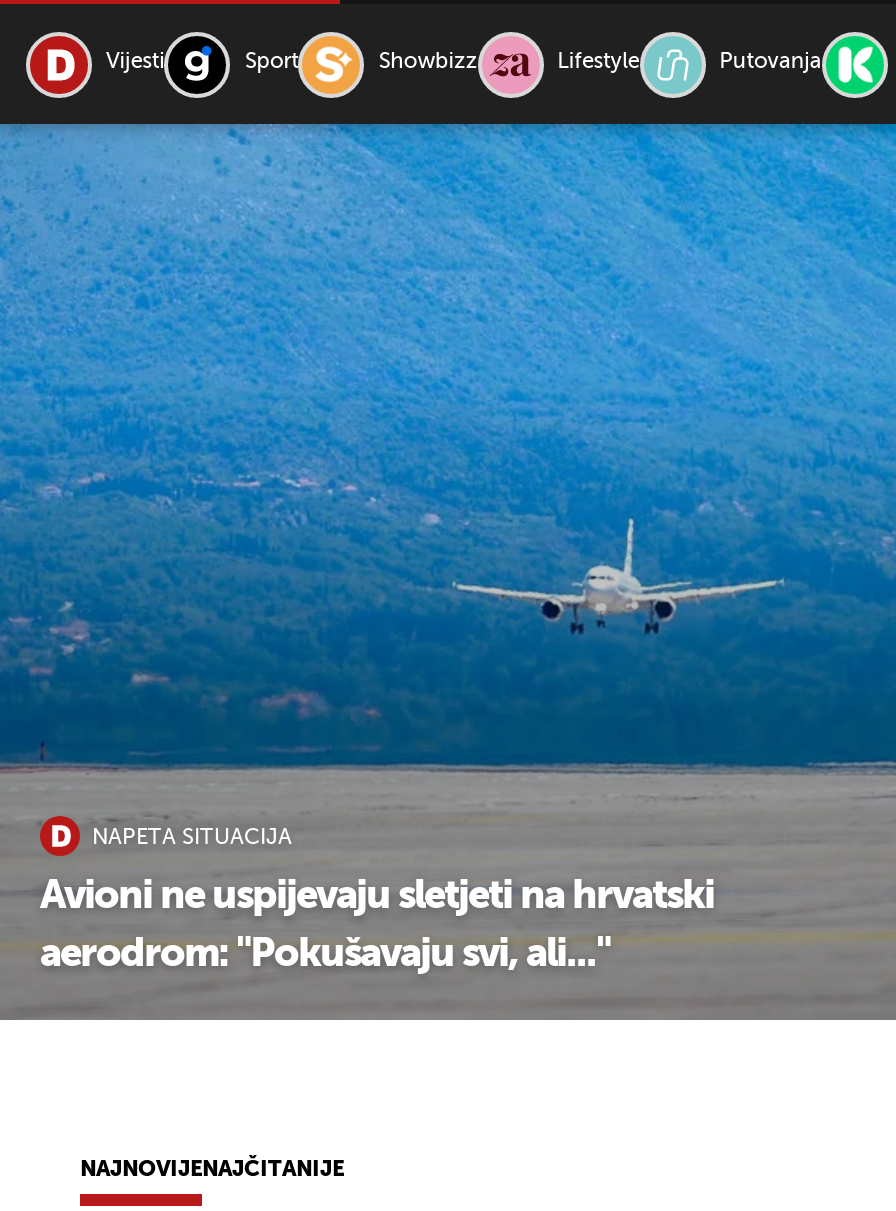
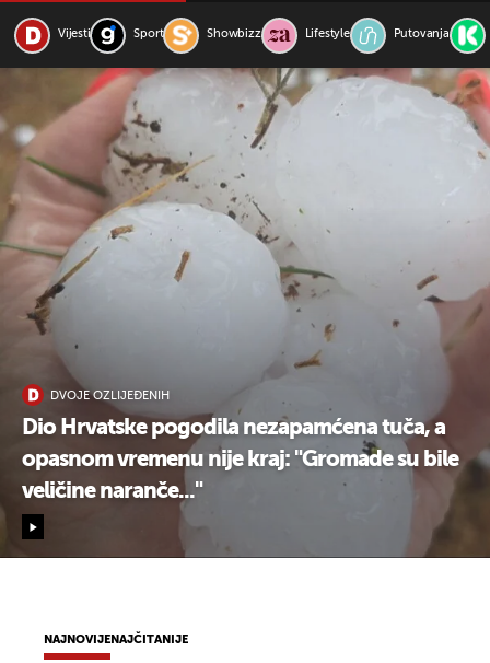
- [image]
- NAPETA SITUACIJA
+ [image]
+ DVOJE OZLIJEĐENIH

- Avioni ne uspijevaju sletjeti na hrvatski
- aerodrom: "Pokušavaju svi, ali..."
+ Dio Hrvatske pogodila nezapamćena tuča, a
+ opasnom vremenu nije kraj: "Gromade su bile
+ veličine naranče..."
